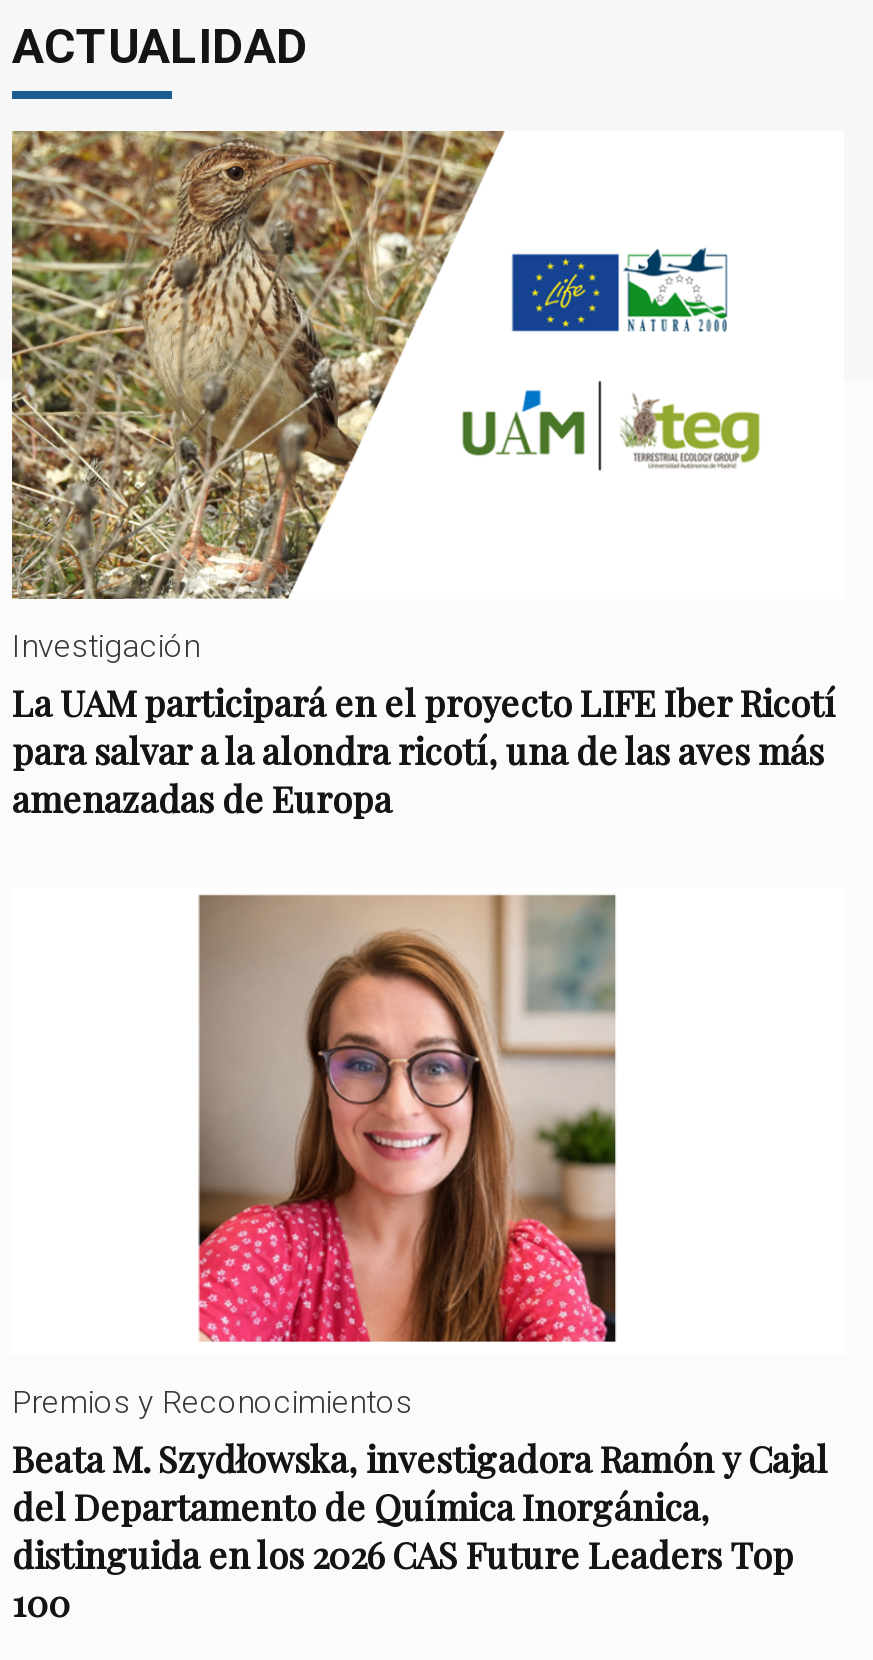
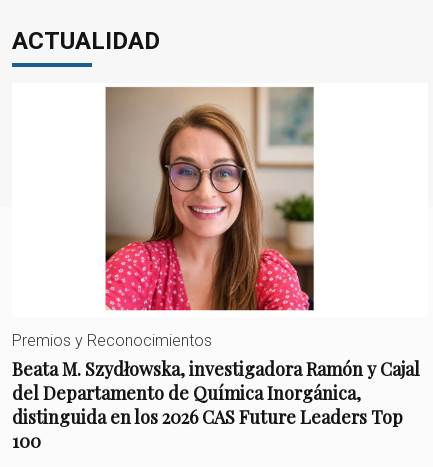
- [image]
- Investigación
- La UAM participará en el proyecto LIFE Iber Ricotí
- para salvar a la alondra ricotí, una de las aves más
- amenazadas de Europa
